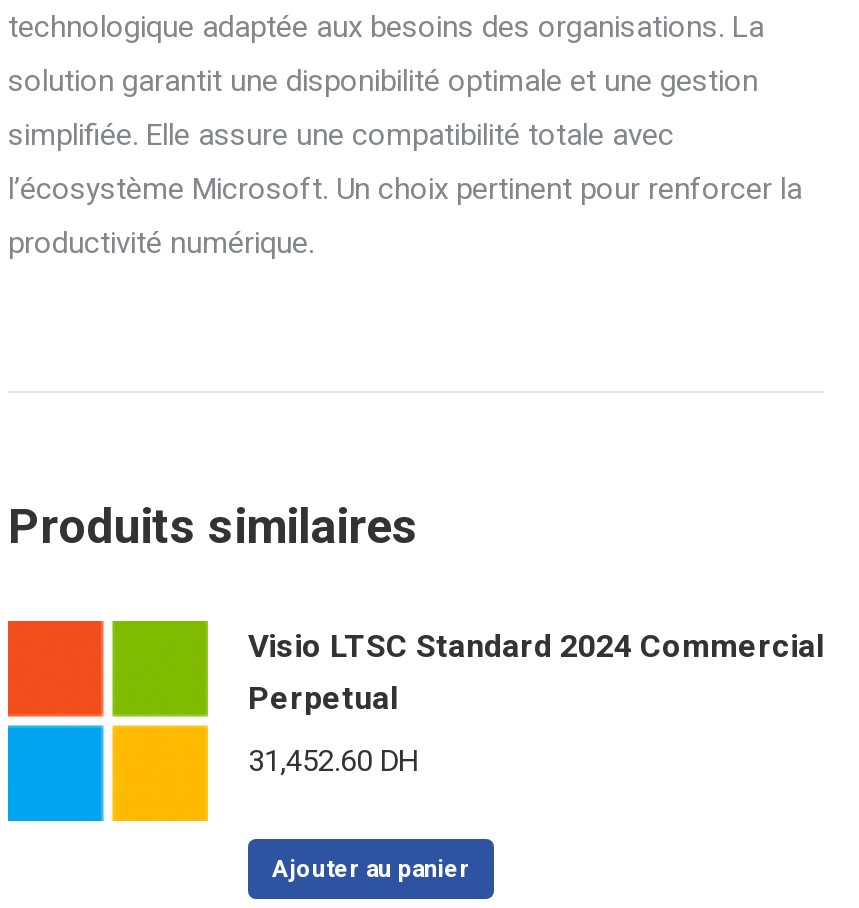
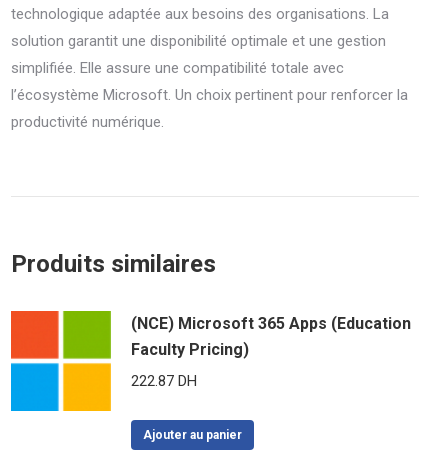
- Visio LTSC Standard 2024 Commercial
- Perpetual
+ (NCE) Microsoft 365 Apps (Education
+ Faculty Pricing)

- 31,452.60 DH
+ 222.87 DH
